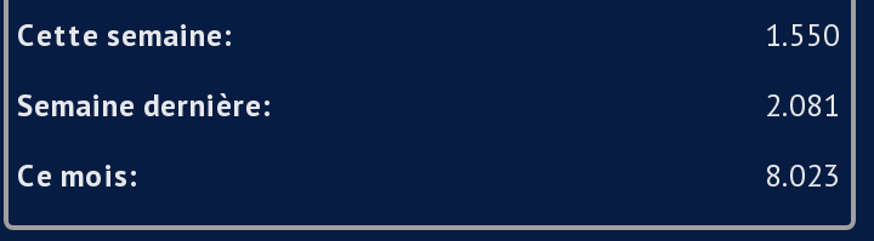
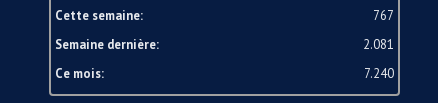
- 1.550
+ 767

- 8.023
+ 7.240
